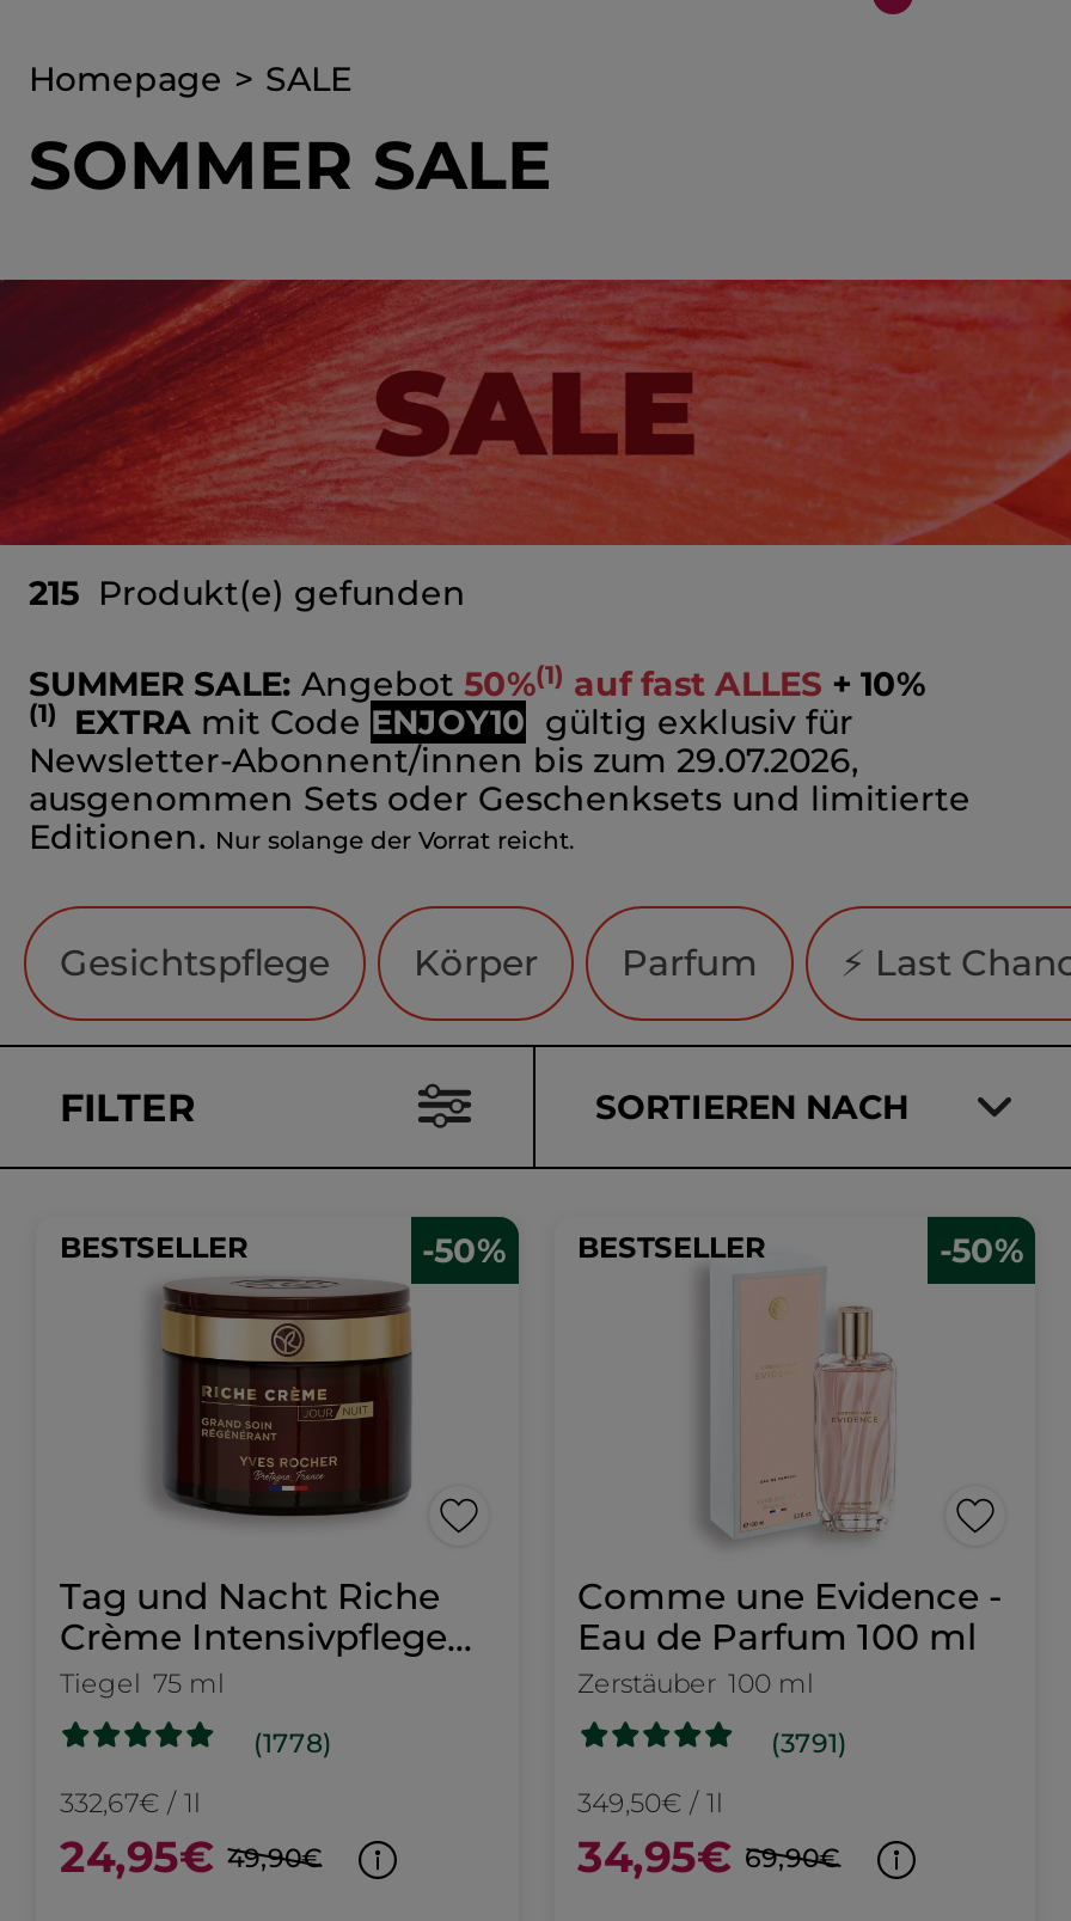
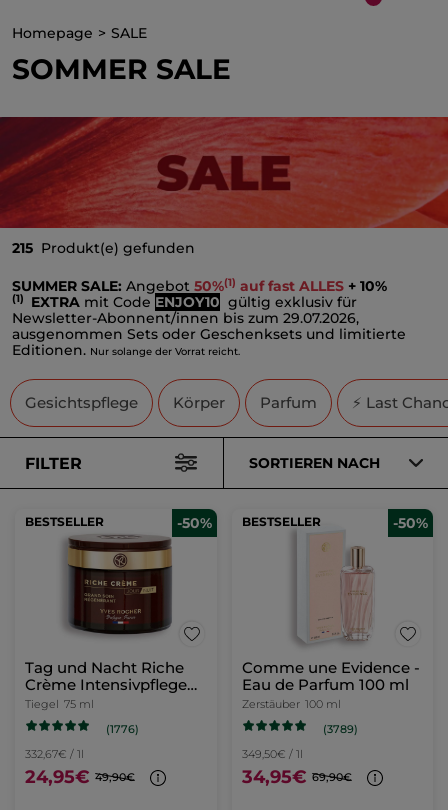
- (1778)
+ (1776)

- (3791)
+ (3789)
